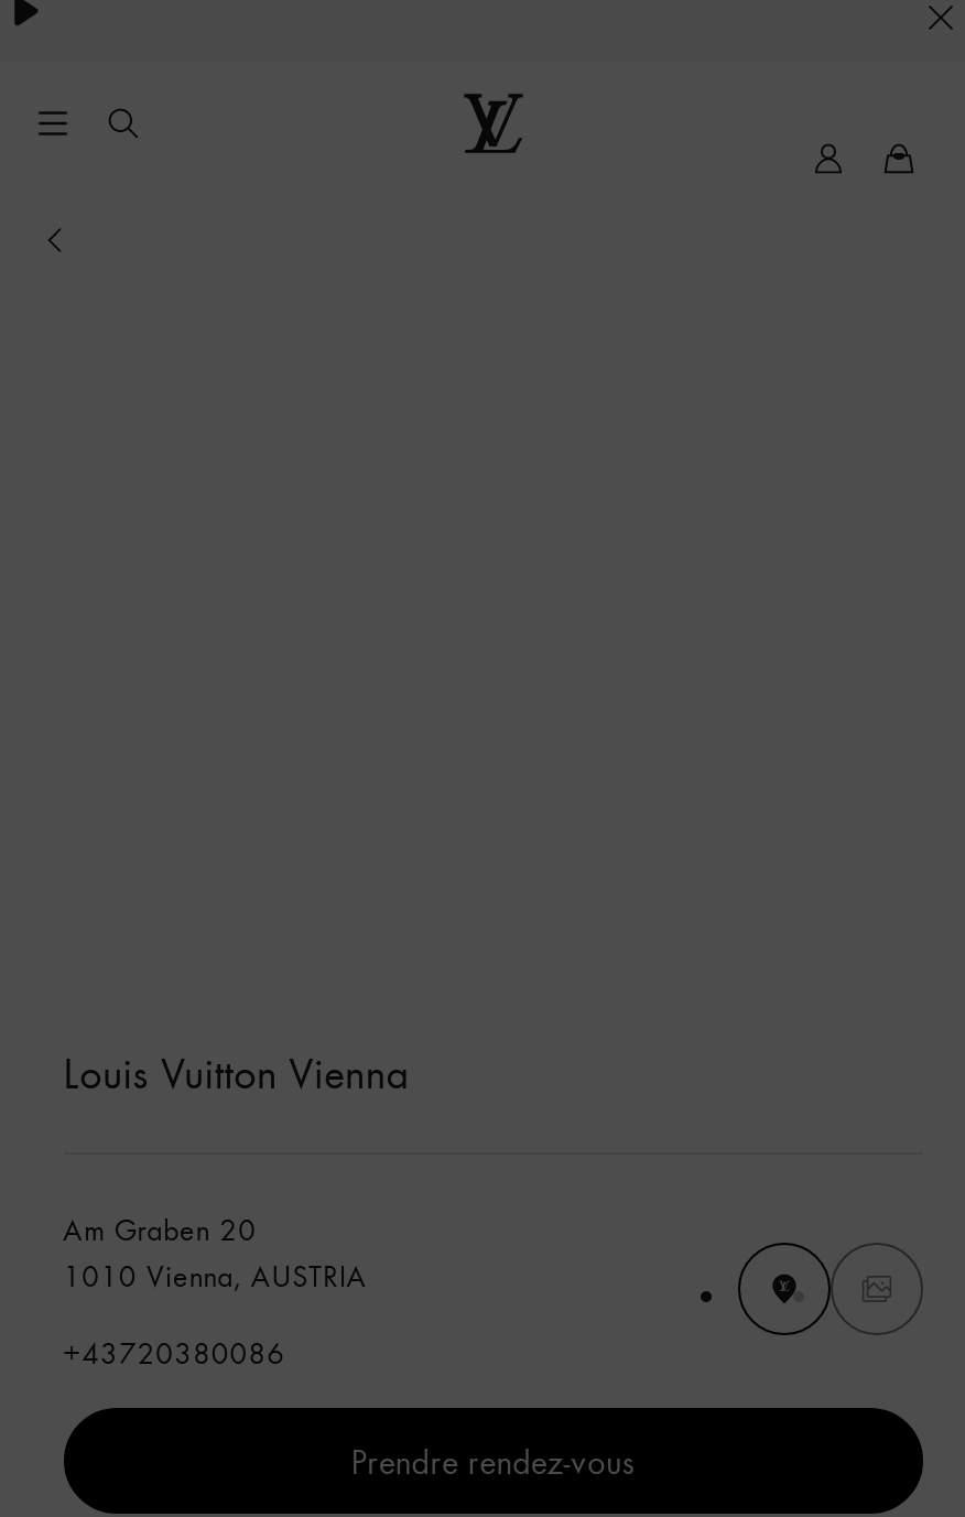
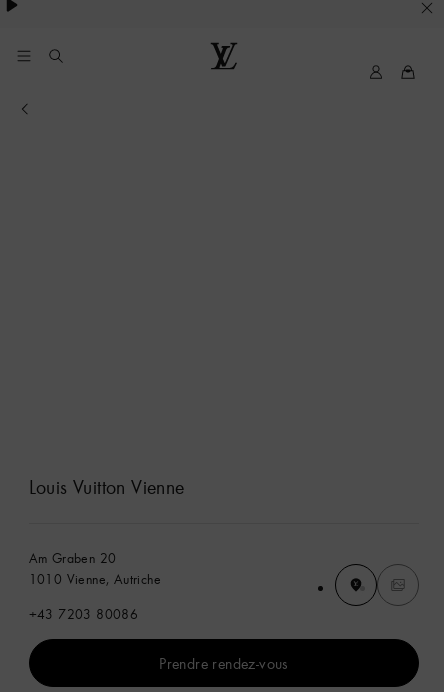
- Louis Vuitton Vienna
+ Louis Vuitton Vienne

- 1010 Vienna, AUSTRIA
+ 1010 Vienne, Autriche

- +43720380086
+ +43 7203 80086
